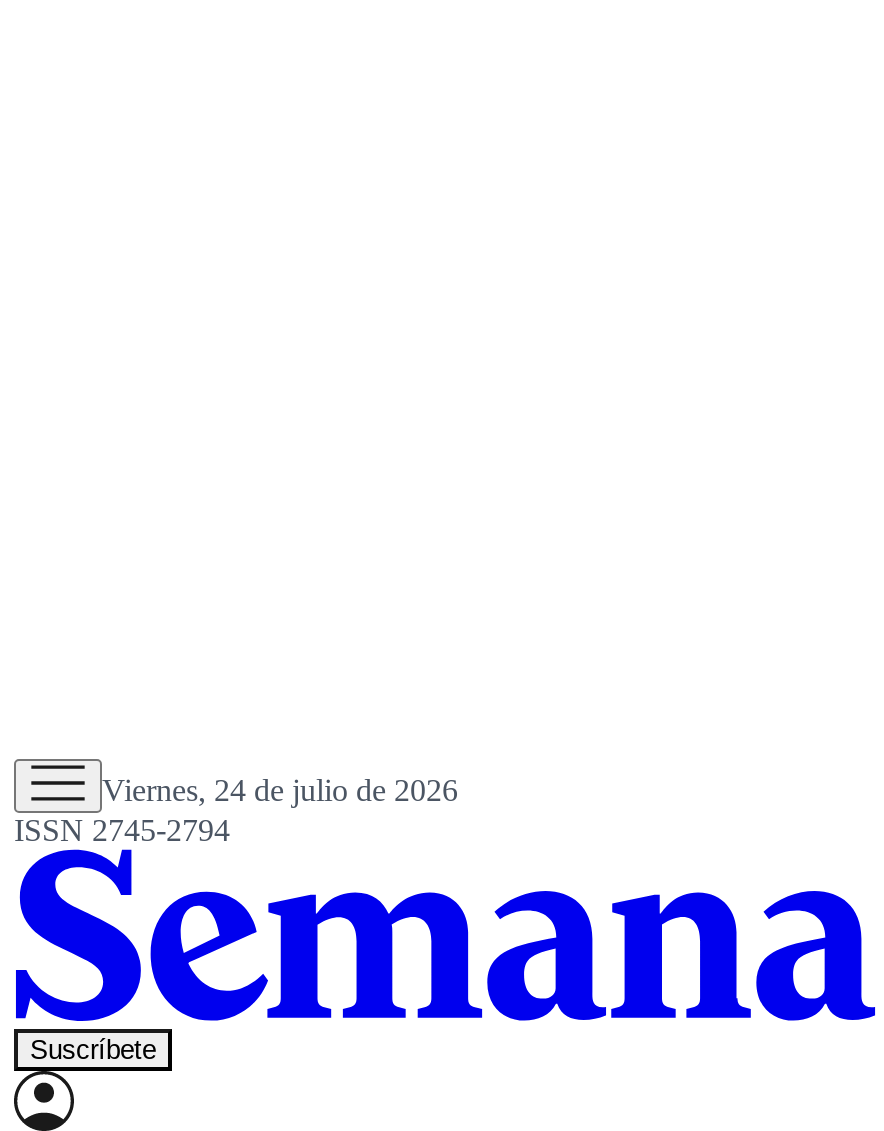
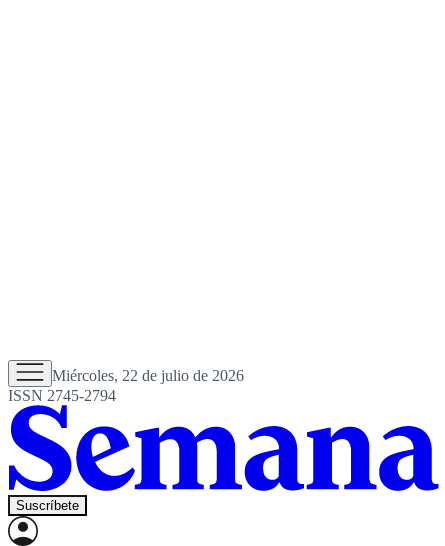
- Viernes, 24 de julio de 2026
+ Miércoles, 22 de julio de 2026
